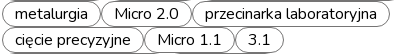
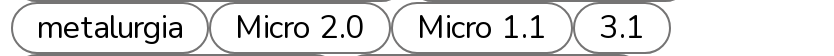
- przecinarka laboratoryjna
- cięcie precyzyjne
